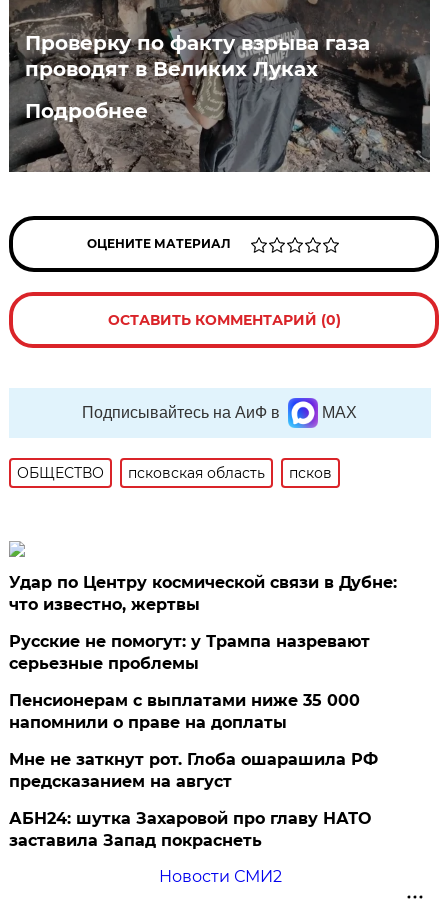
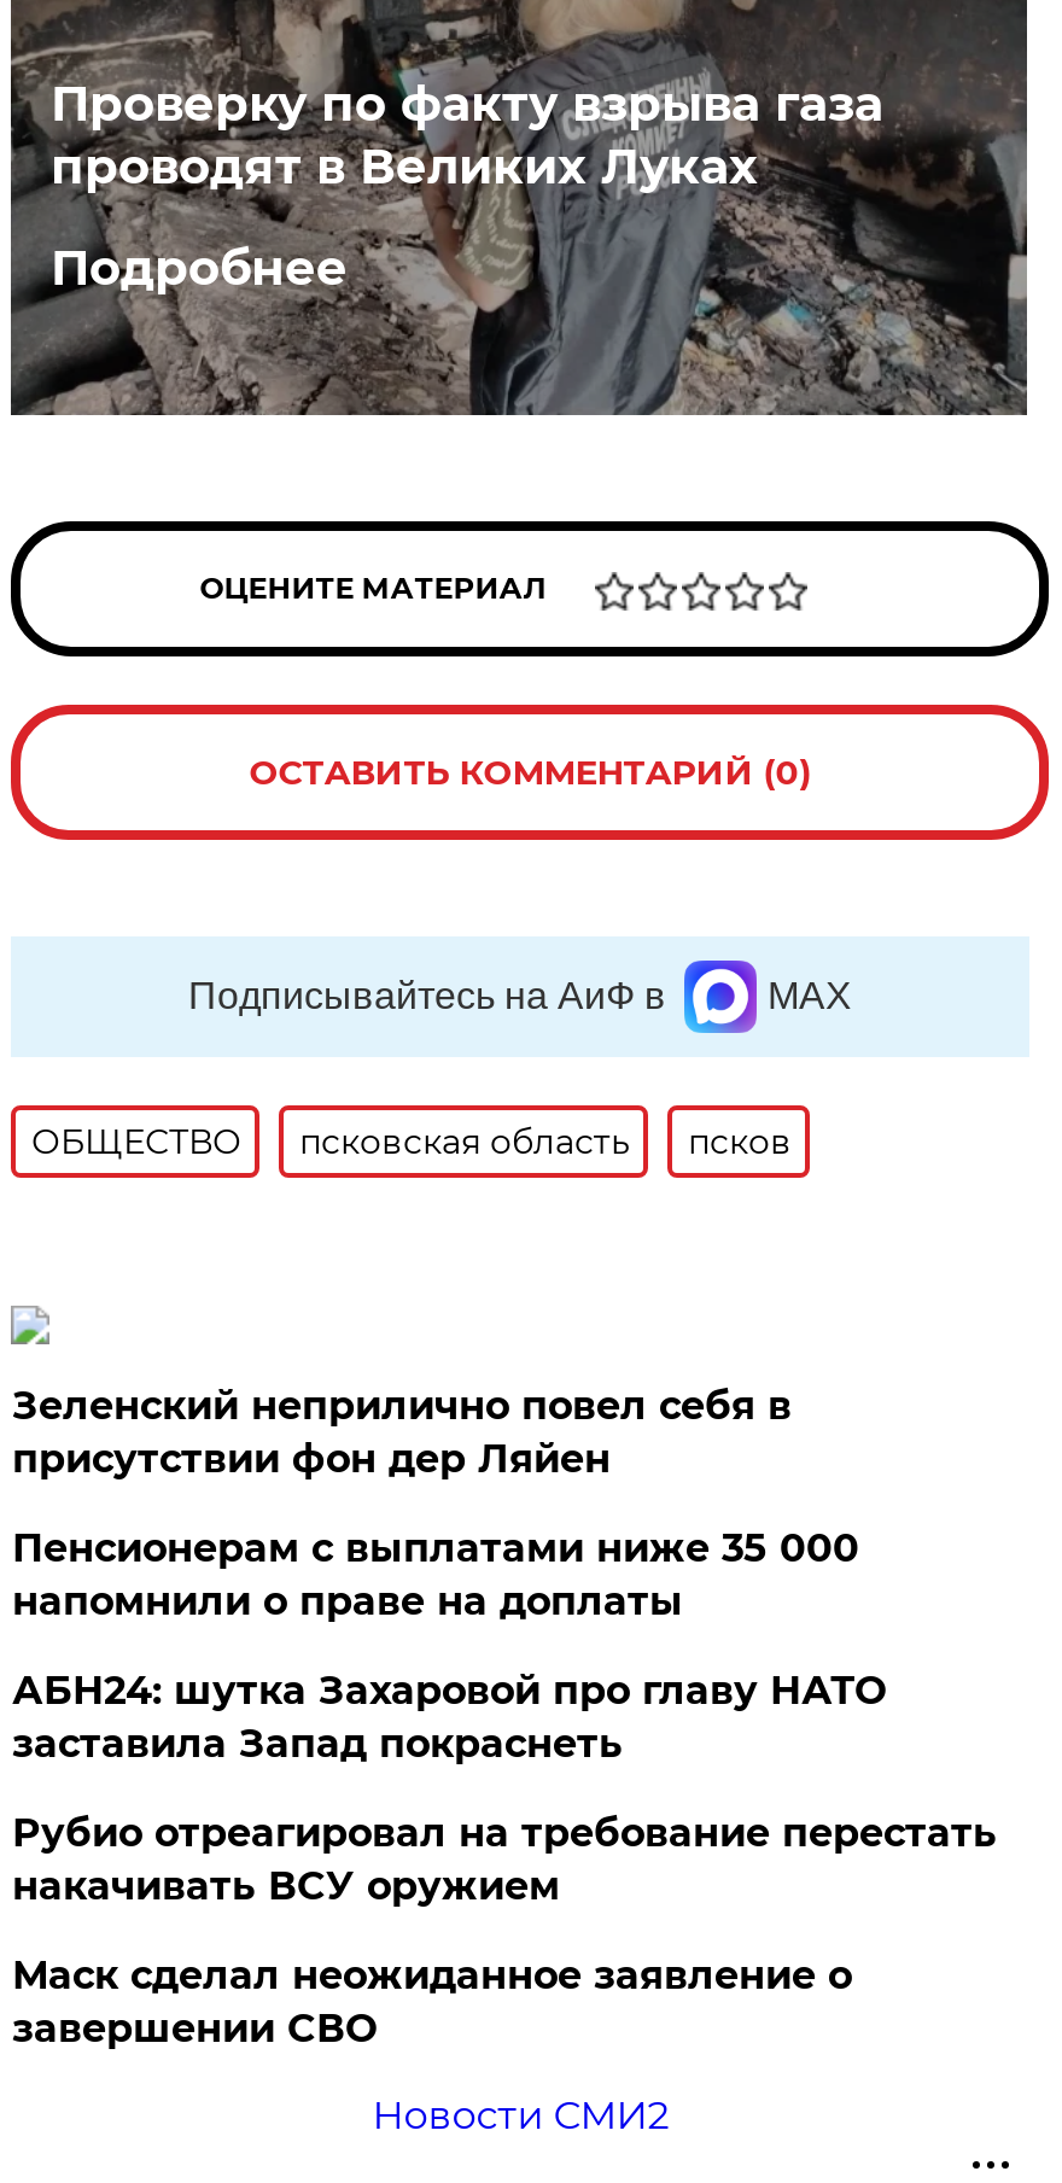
- Удар по Центру космической связи в Дубне:
- что известно, жертвы
- Русские не помогут: у Трампа назревают
- серьезные проблемы
+ Зеленский неприлично повел cебя в
+ присутствии фон дер Ляйен

moved up: Пенсионерам с выплатами ниже 35 000 | напомнили о праве на доплаты

- Мне не заткнут рот. Глоба ошарашила РФ
- предсказанием на август

moved up: АБН24: шутка Захаровой про главу НАТО | заставила Запад покраснеть

+ Рубио отреагировал на требование перестать
+ накачивать ВСУ оружием
+ Маск сделал неожиданное заявление о
+ завершении СВО
